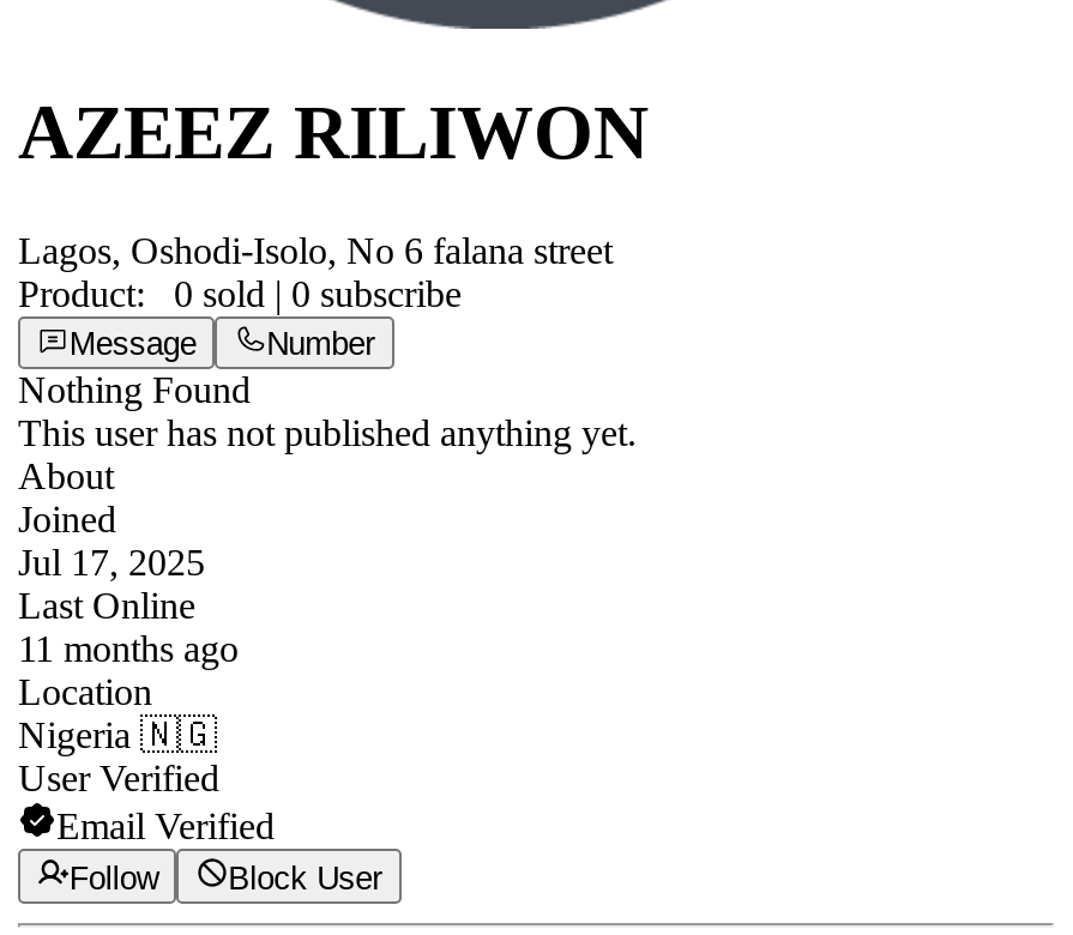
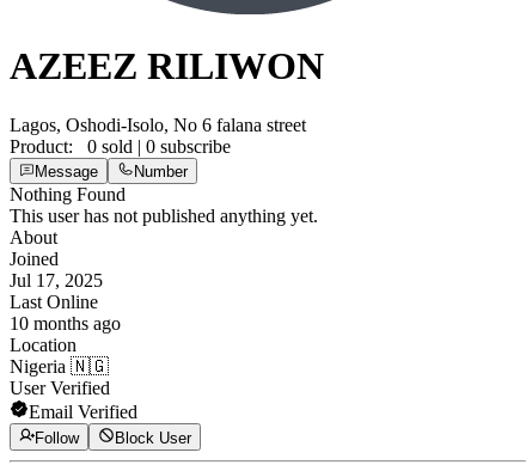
- 11 months ago
+ 10 months ago
